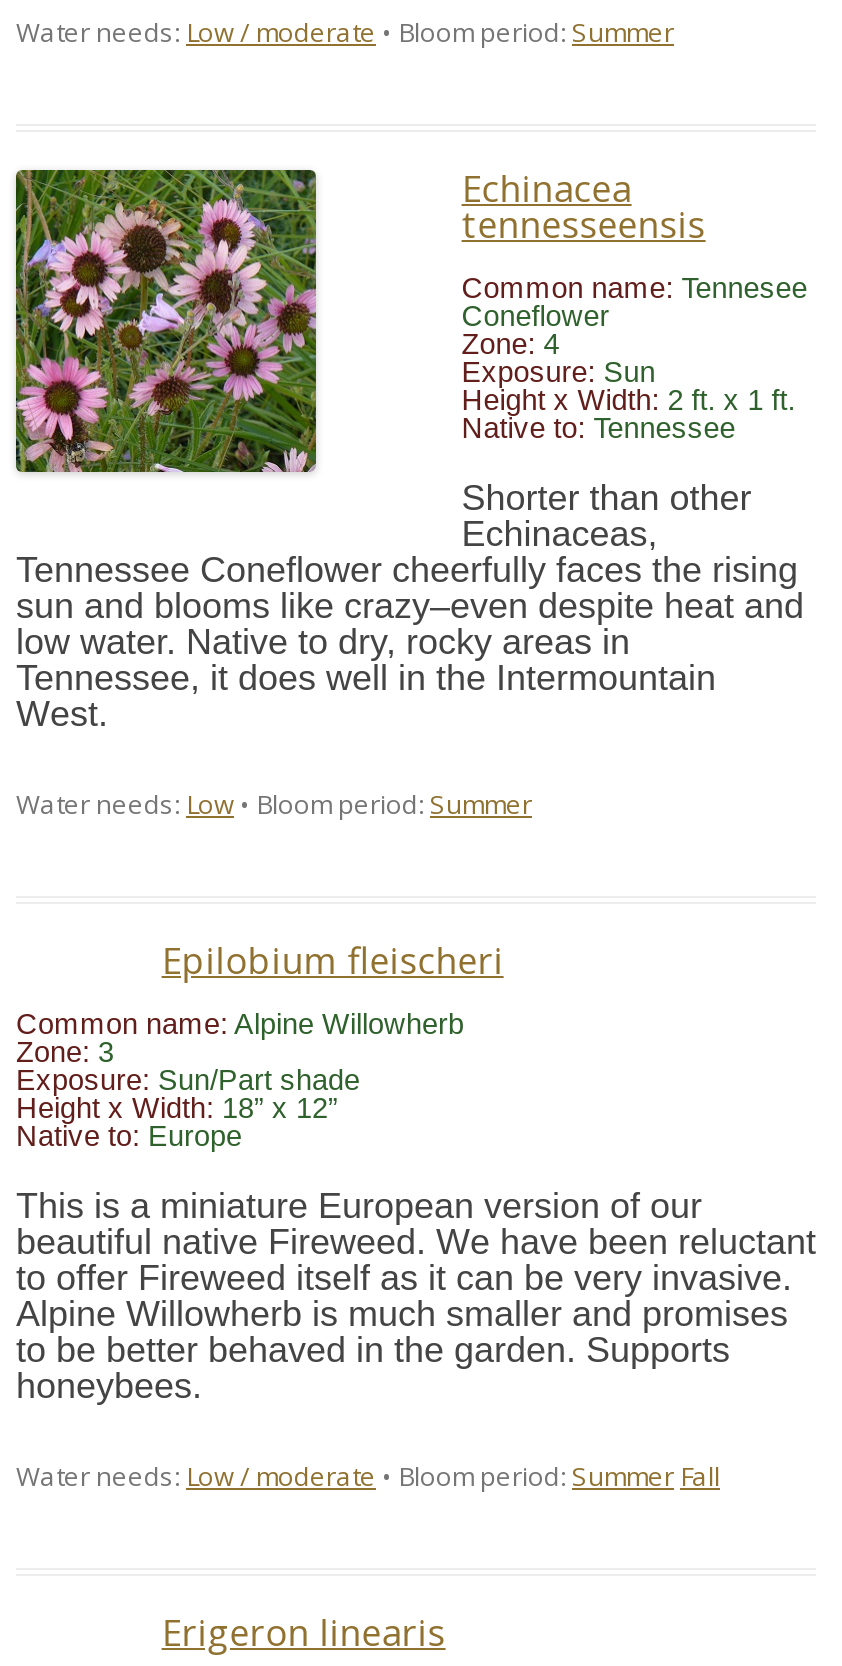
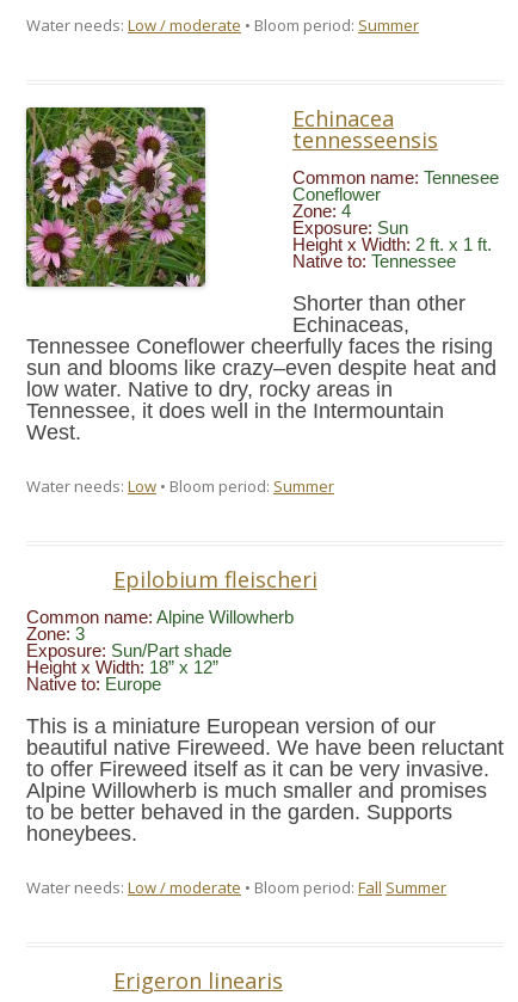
- Water needs: Low / moderate • Bloom period: Summer Fall
+ Water needs: Low / moderate • Bloom period: Fall Summer
